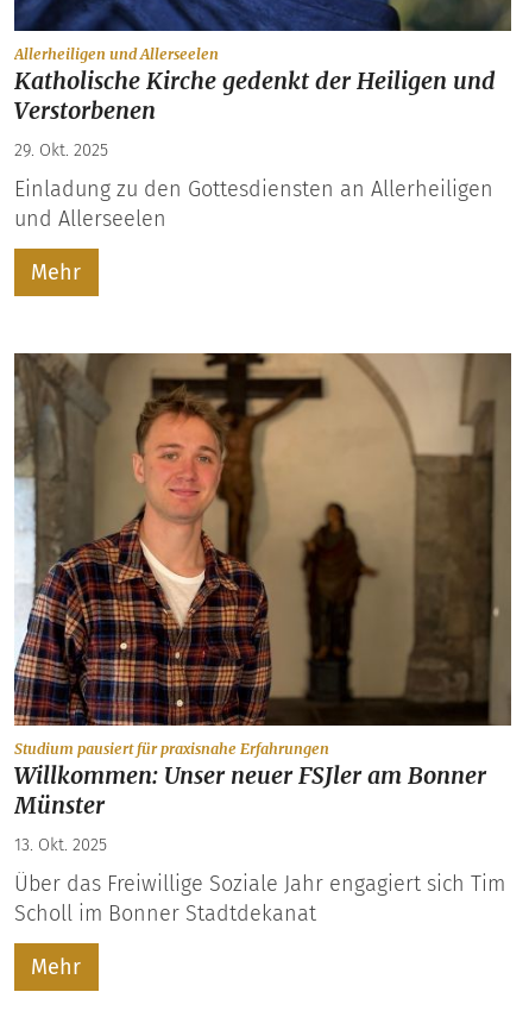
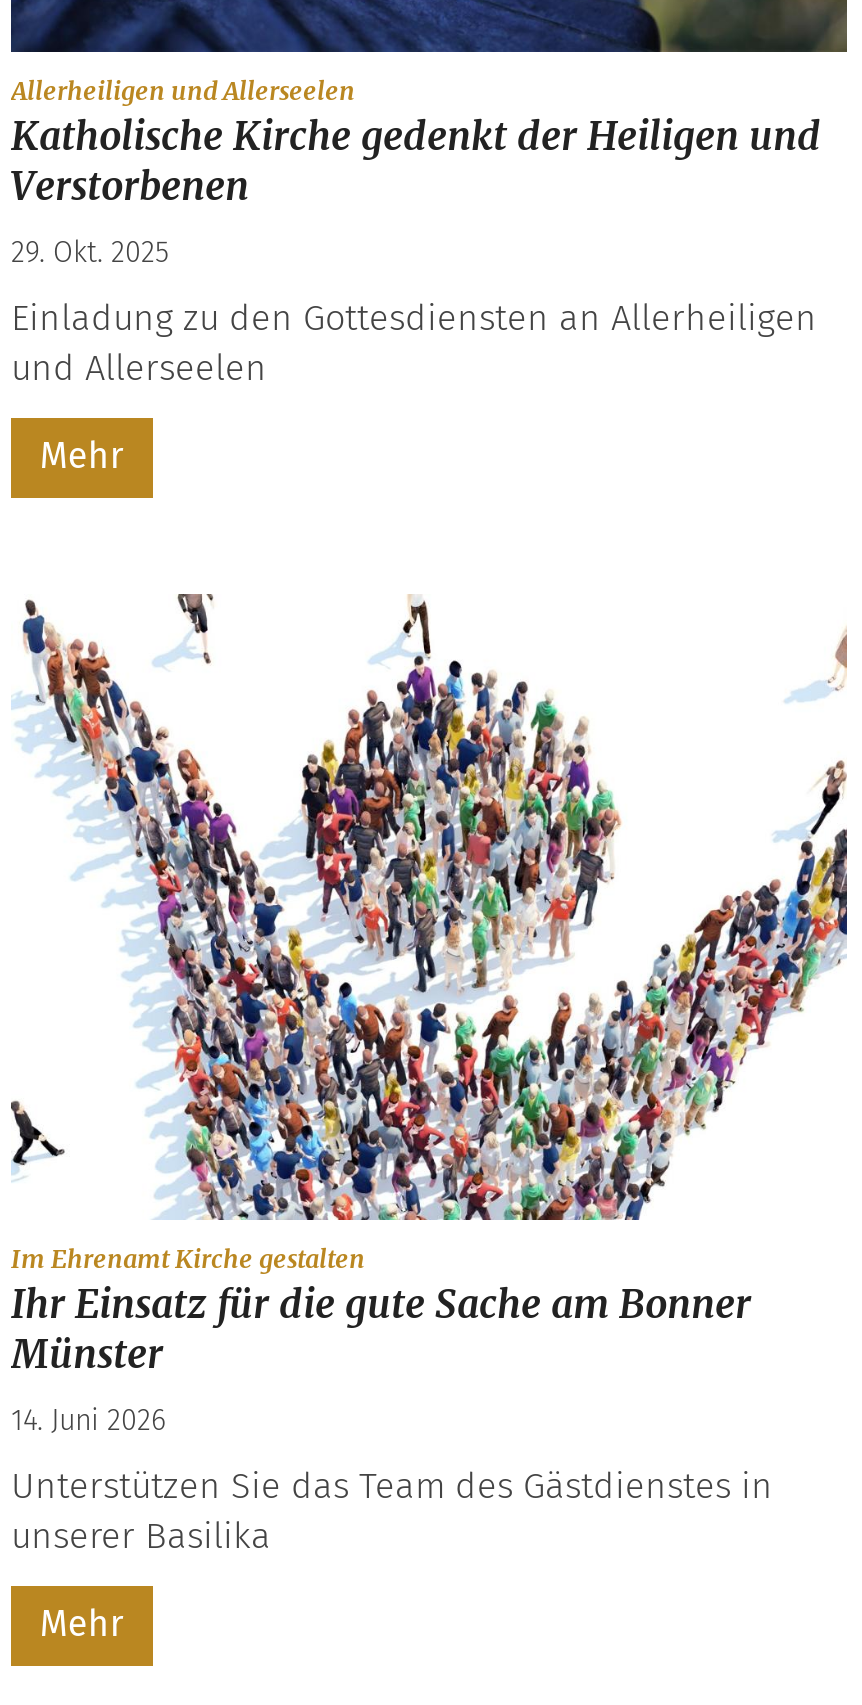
- [image]
- Studium pausiert für praxisnahe Erfahrungen:
- Willkommen: Unser neuer FSJler am Bonner
+ [image]
+ Im Ehrenamt Kirche gestalten:
+ Ihr Einsatz für die gute Sache am Bonner

- 13. Okt. 2025
+ 14. Juni 2026

- Über das Freiwillige Soziale Jahr engagiert sich Tim
- Scholl im Bonner Stadtdekanat
+ Unterstützen Sie das Team des Gästdienstes in
+ unserer Basilika
